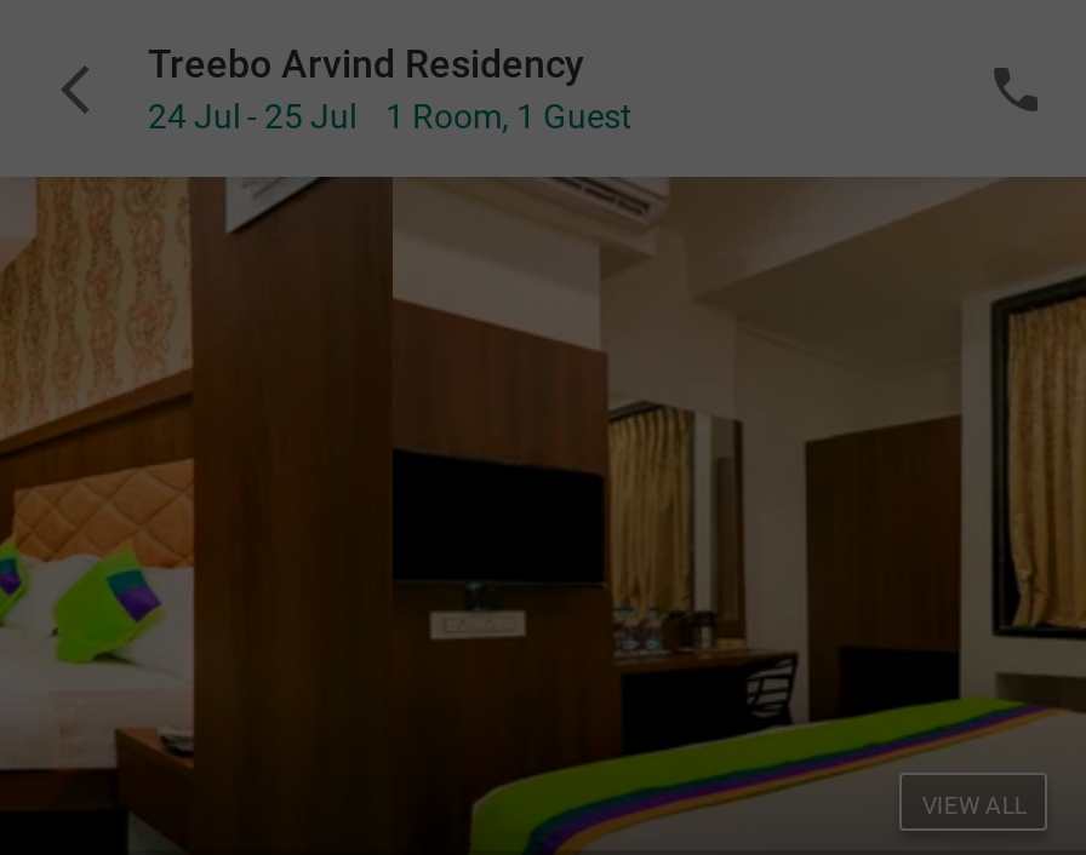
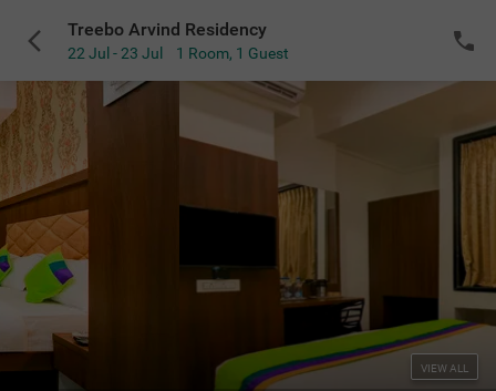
- 24 Jul - 25 Jul 1 Room, 1 Guest
+ 22 Jul - 23 Jul 1 Room, 1 Guest
